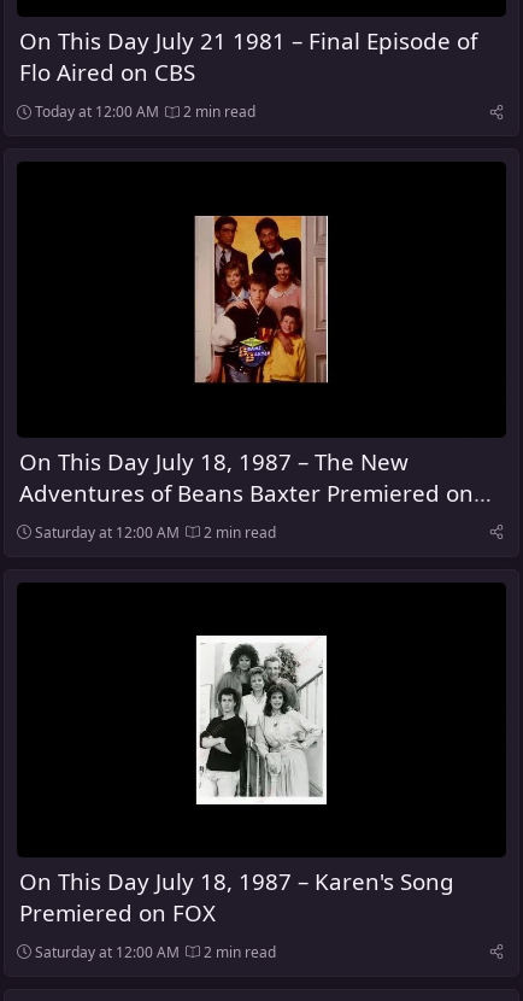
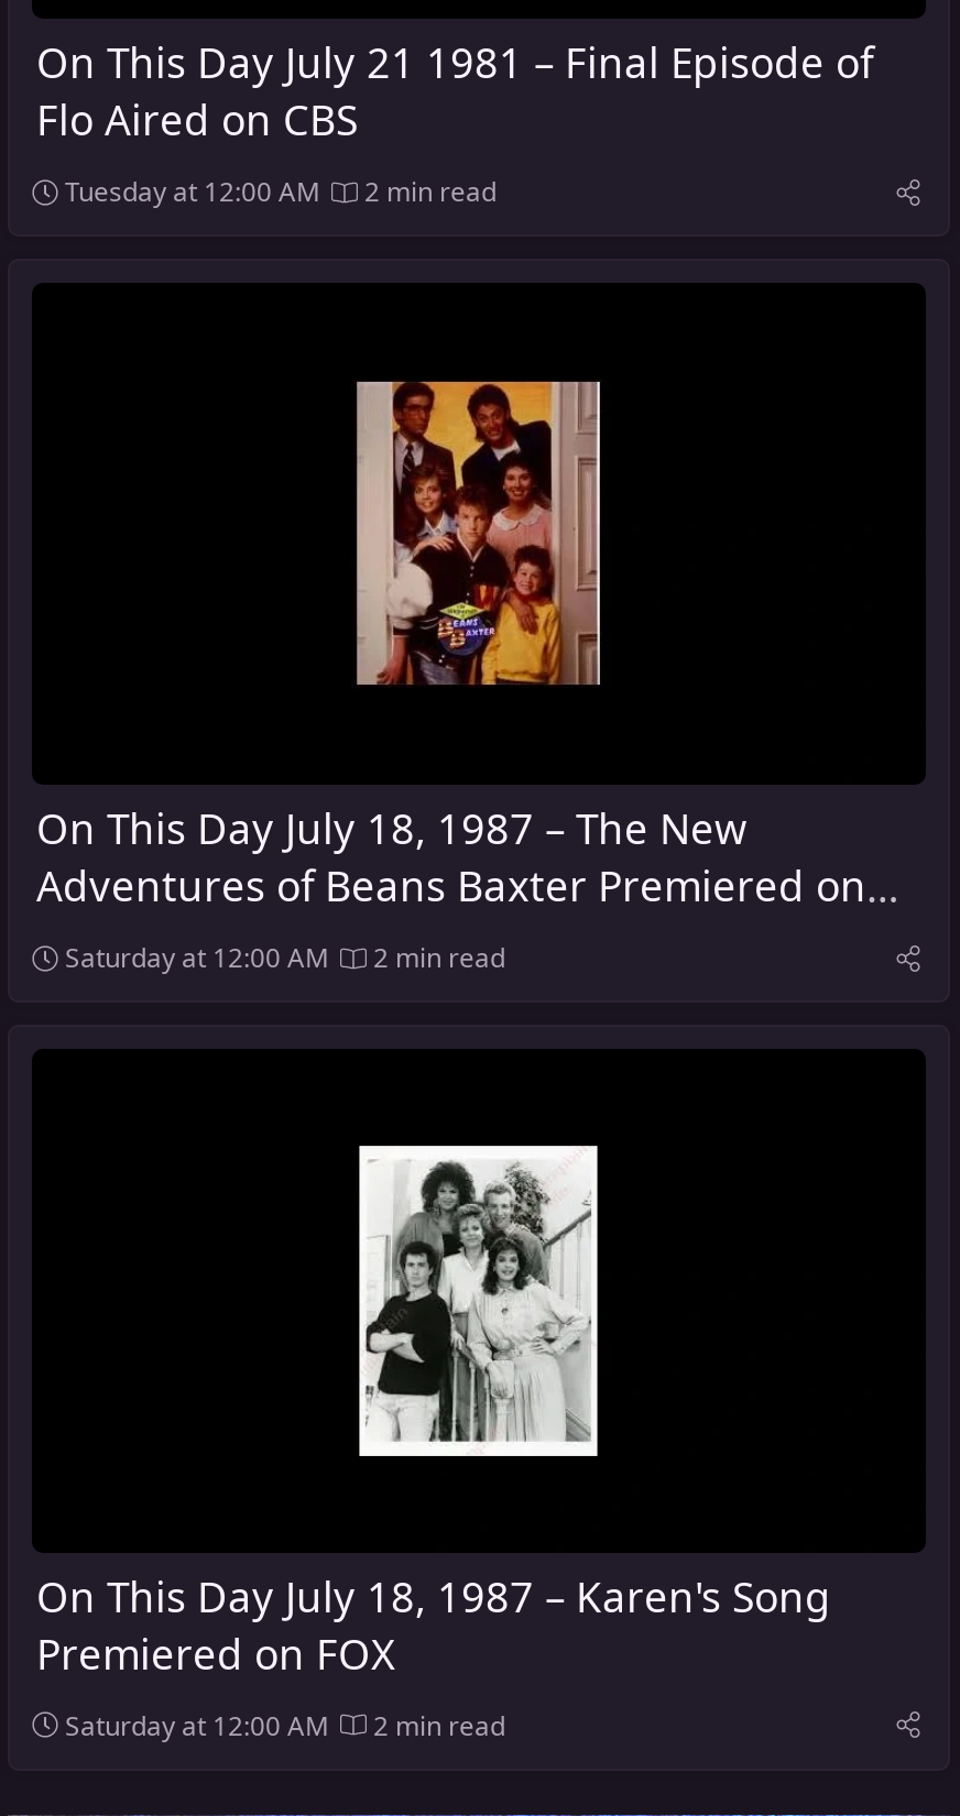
- Today at 12:00 AM 2 min read
+ Tuesday at 12:00 AM 2 min read
